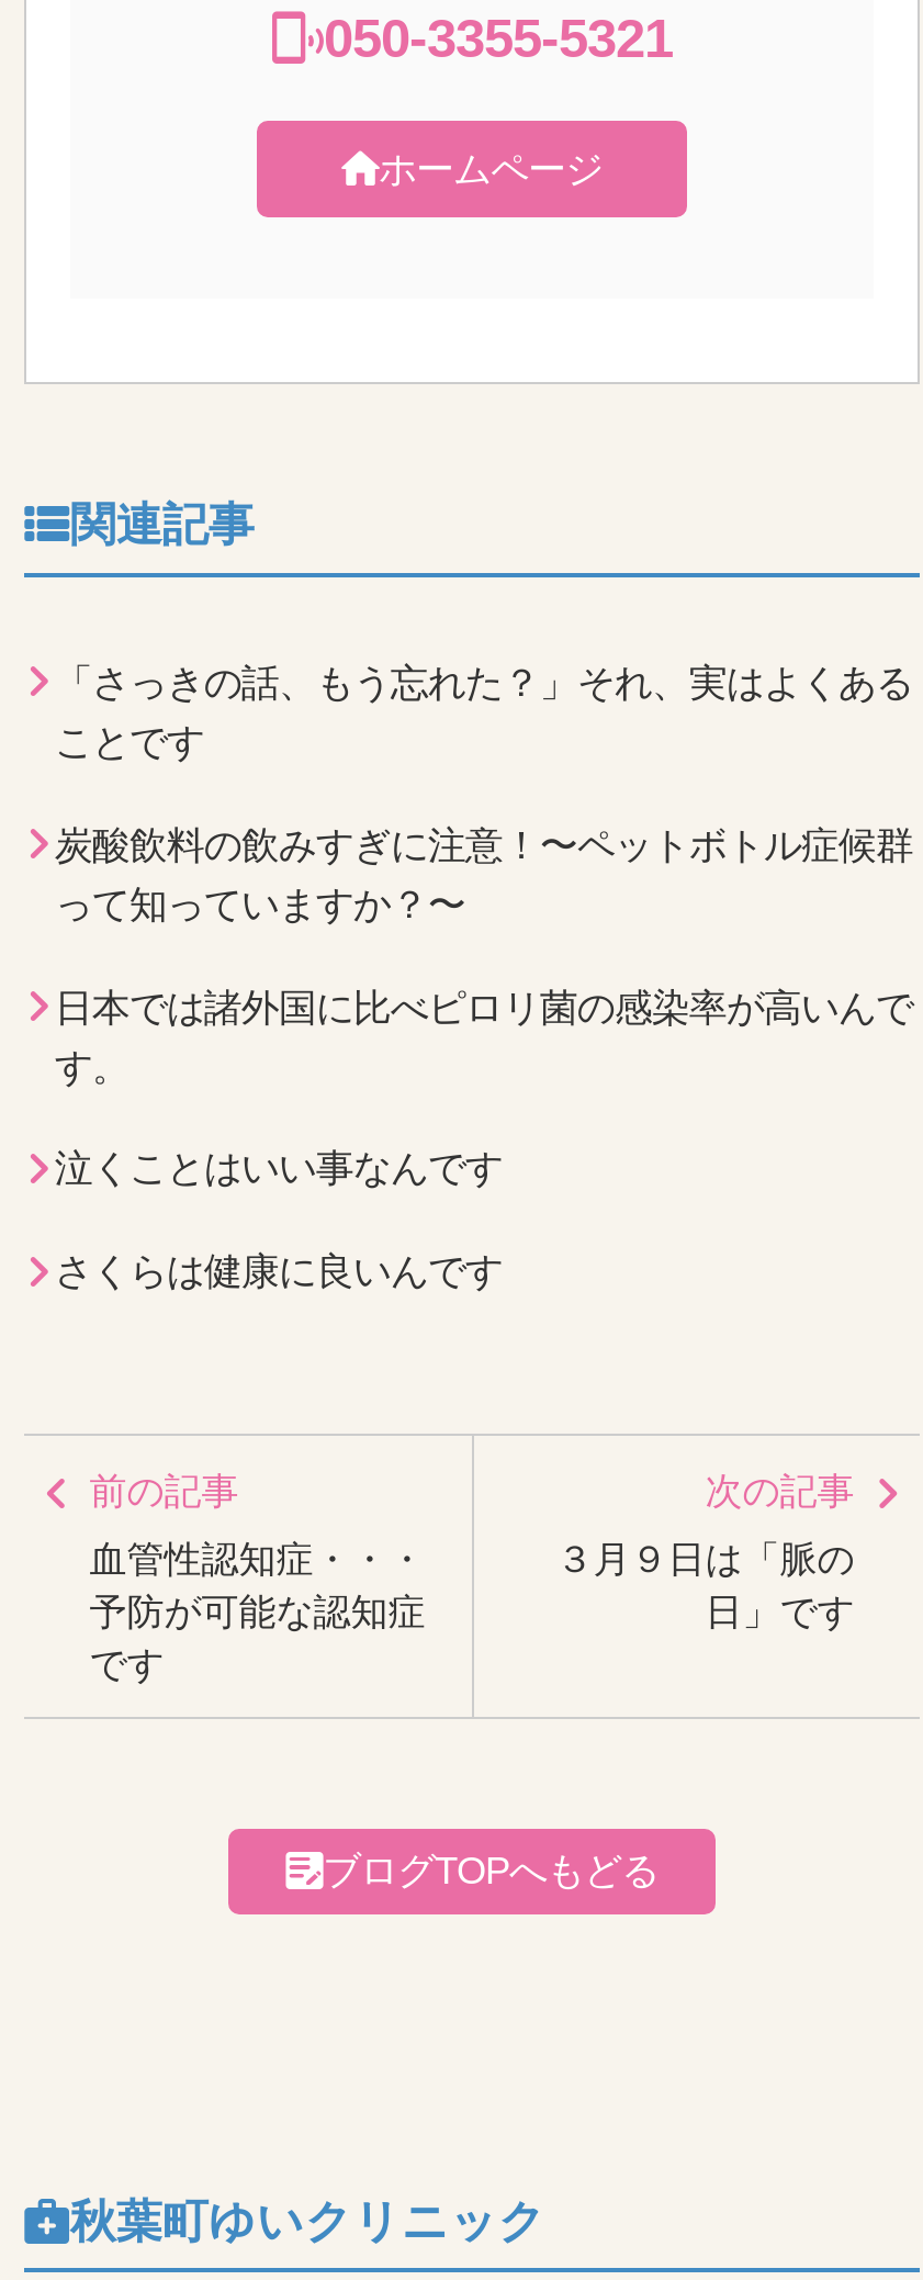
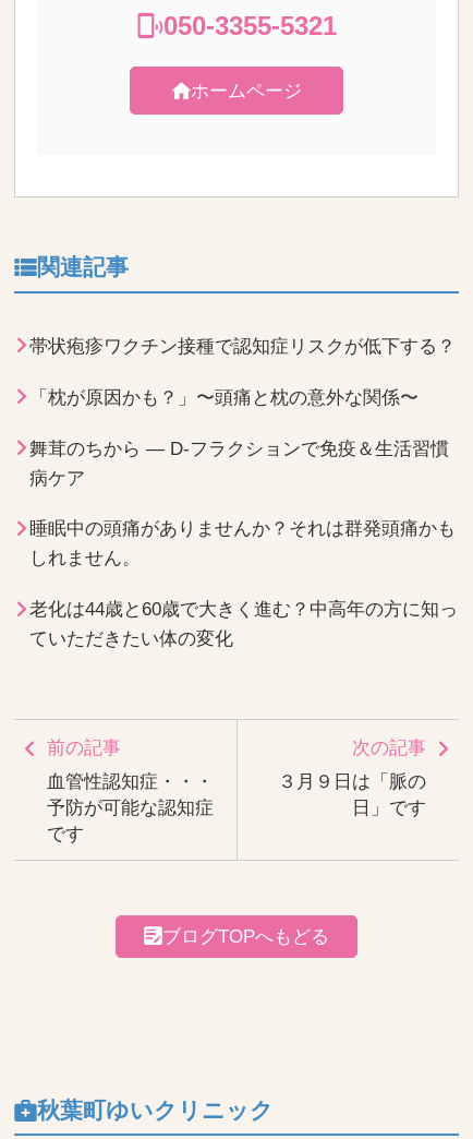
- 「さっきの話、もう忘れた？」それ、実はよくある
- ことです
+ 帯状疱疹ワクチン接種で認知症リスクが低下する？

- 炭酸飲料の飲みすぎに注意！〜ペットボトル症候群
- って知っていますか？〜
+ 「枕が原因かも？」〜頭痛と枕の意外な関係〜

- 日本では諸外国に比べピロリ菌の感染率が高いんで
- す。
+ 舞茸のちから — D-フラクションで免疫＆生活習慣
+ 病ケア

- 泣くことはいい事なんです
+ 睡眠中の頭痛がありませんか？それは群発頭痛かも
+ しれません。

- さくらは健康に良いんです
+ 老化は44歳と60歳で大きく進む？中高年の方に知っ
+ ていただきたい体の変化
